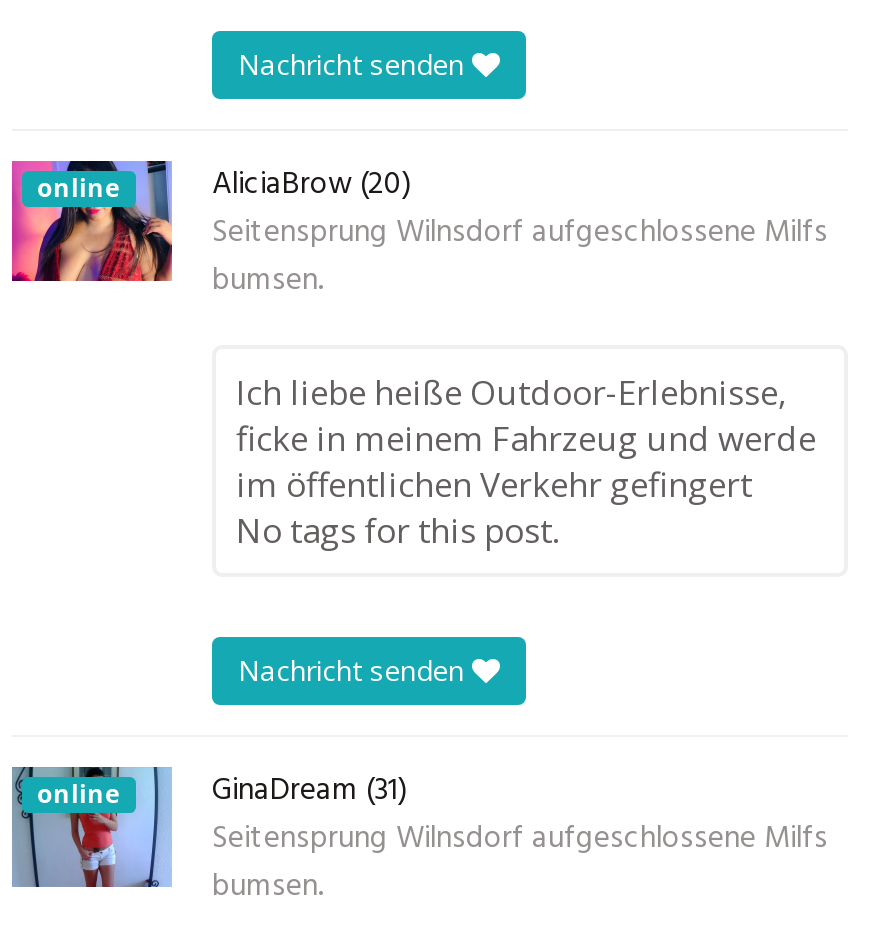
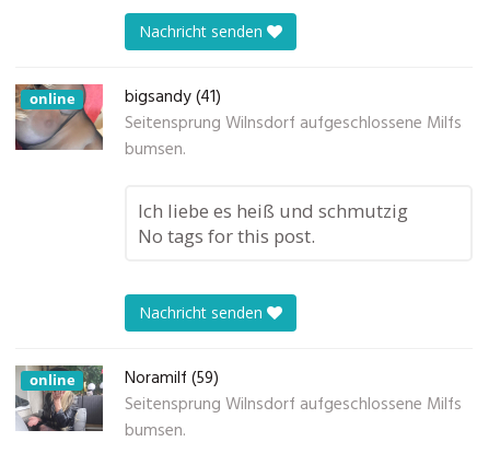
- [image]
- AliciaBrow (20)
+ [image]
+ bigsandy (41)

- Ich liebe heiße Outdoor-Erlebnisse,
- ficke in meinem Fahrzeug und werde
- im öffentlichen Verkehr gefingert
+ Ich liebe es heiß und schmutzig

- [image]
- GinaDream (31)
+ [image]
+ Noramilf (59)
